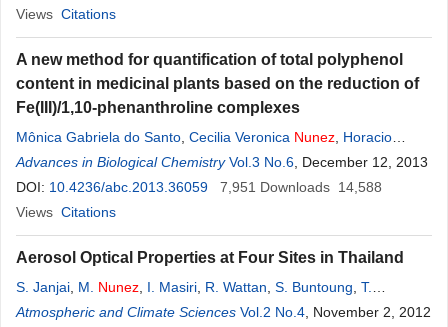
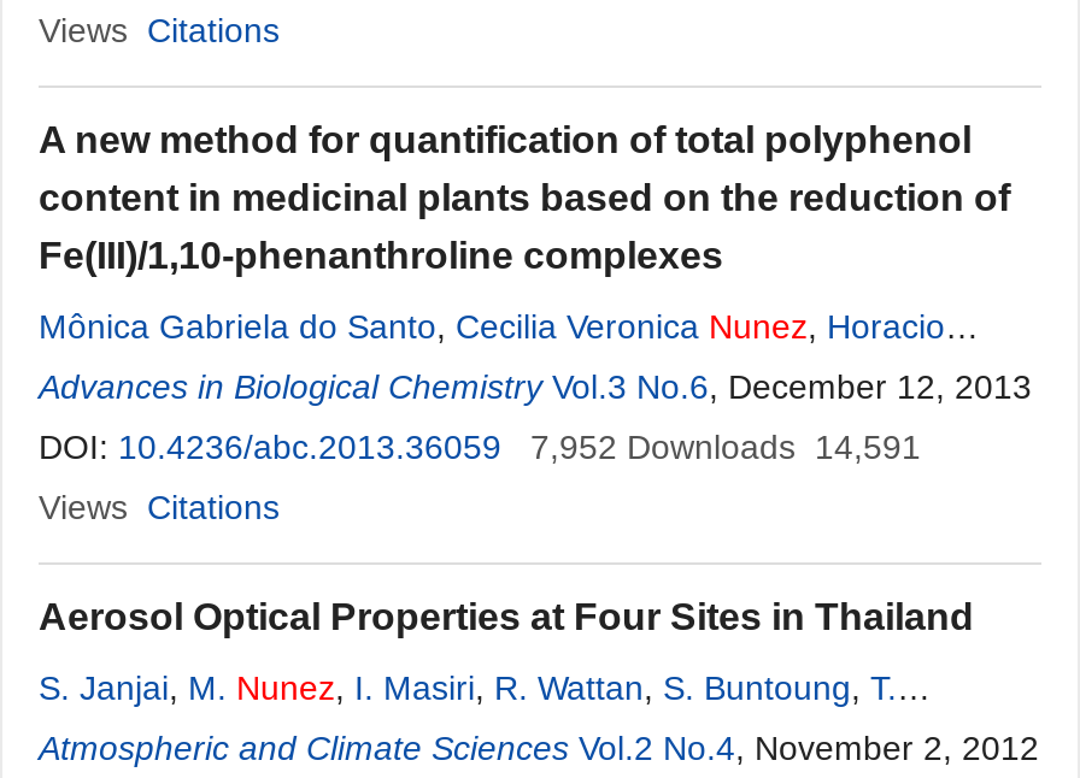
- DOI: 10.4236/abc.2013.36059 7,951 Downloads 14,588
+ DOI: 10.4236/abc.2013.36059 7,952 Downloads 14,591
